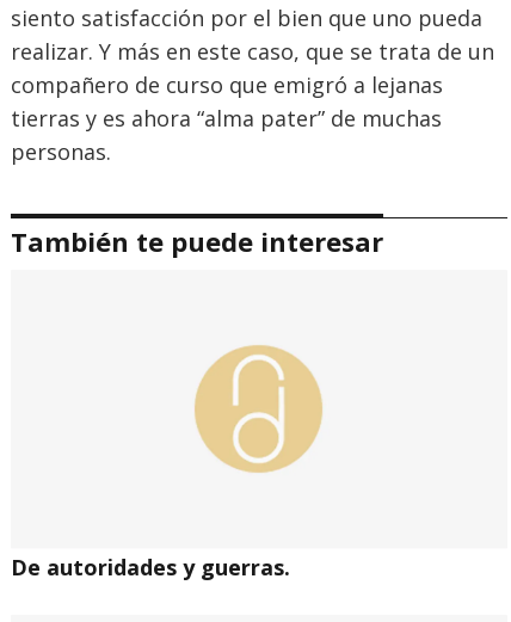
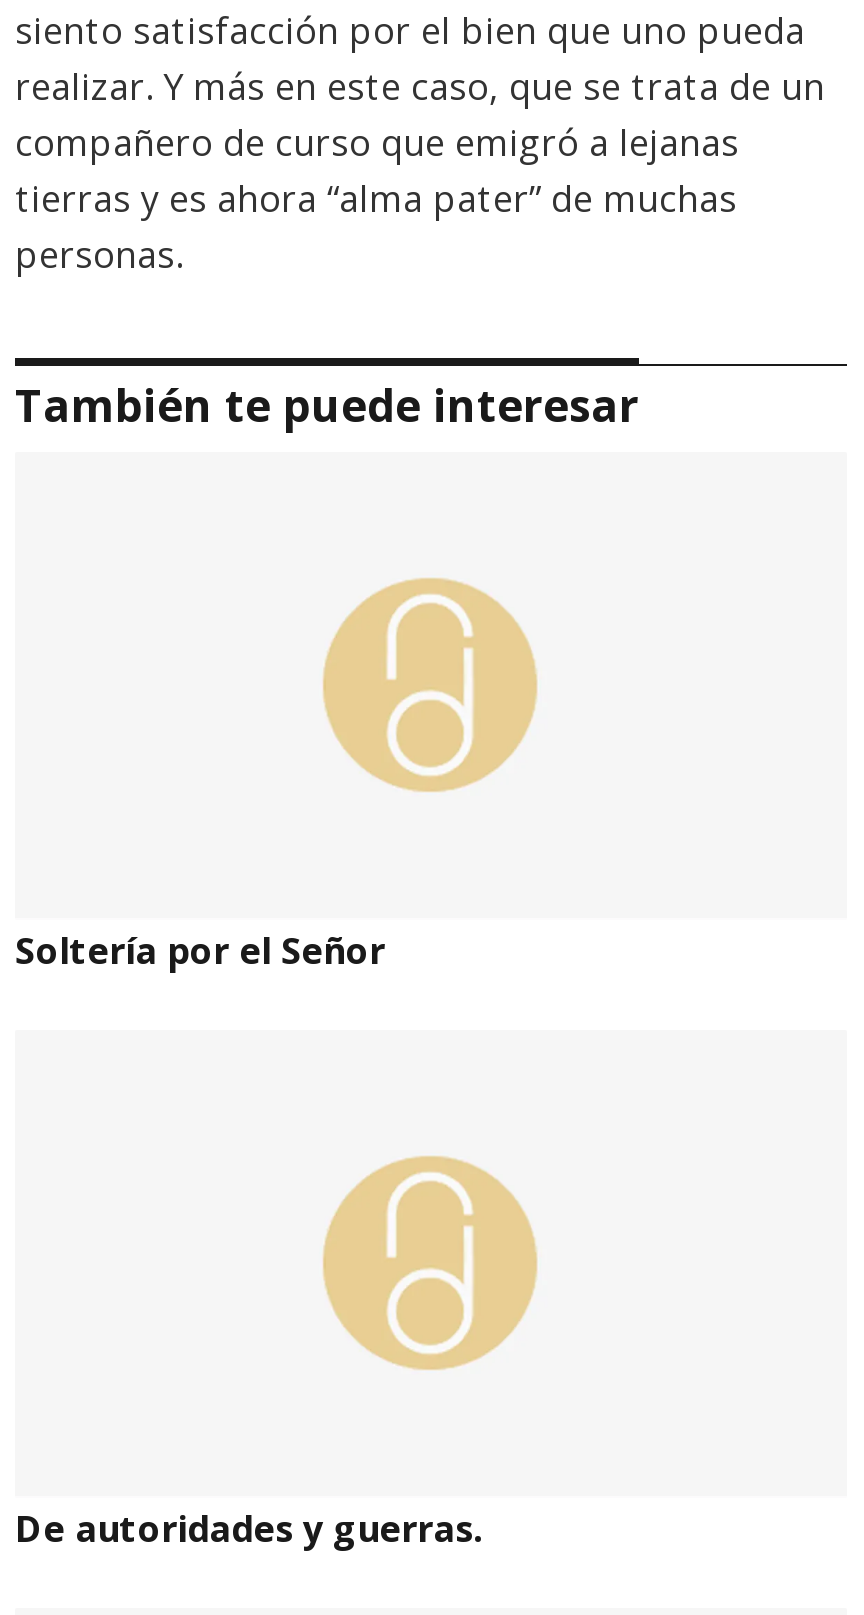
+ Soltería por el Señor
